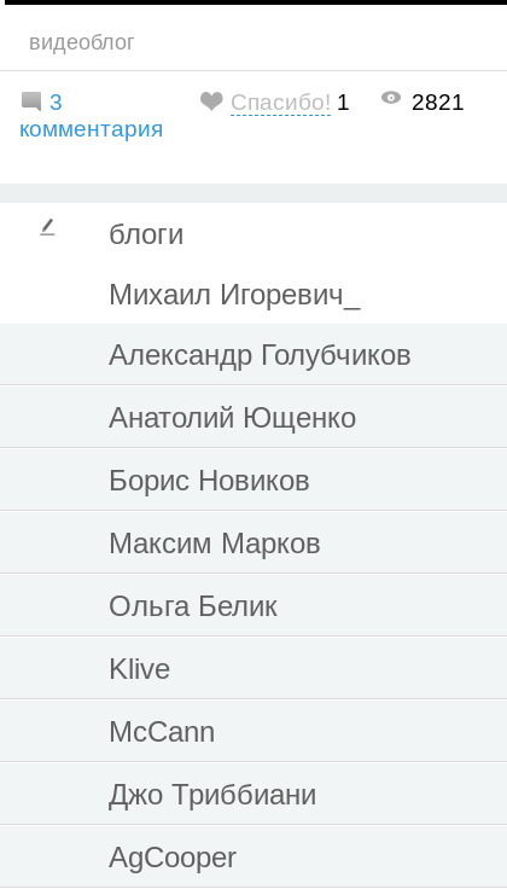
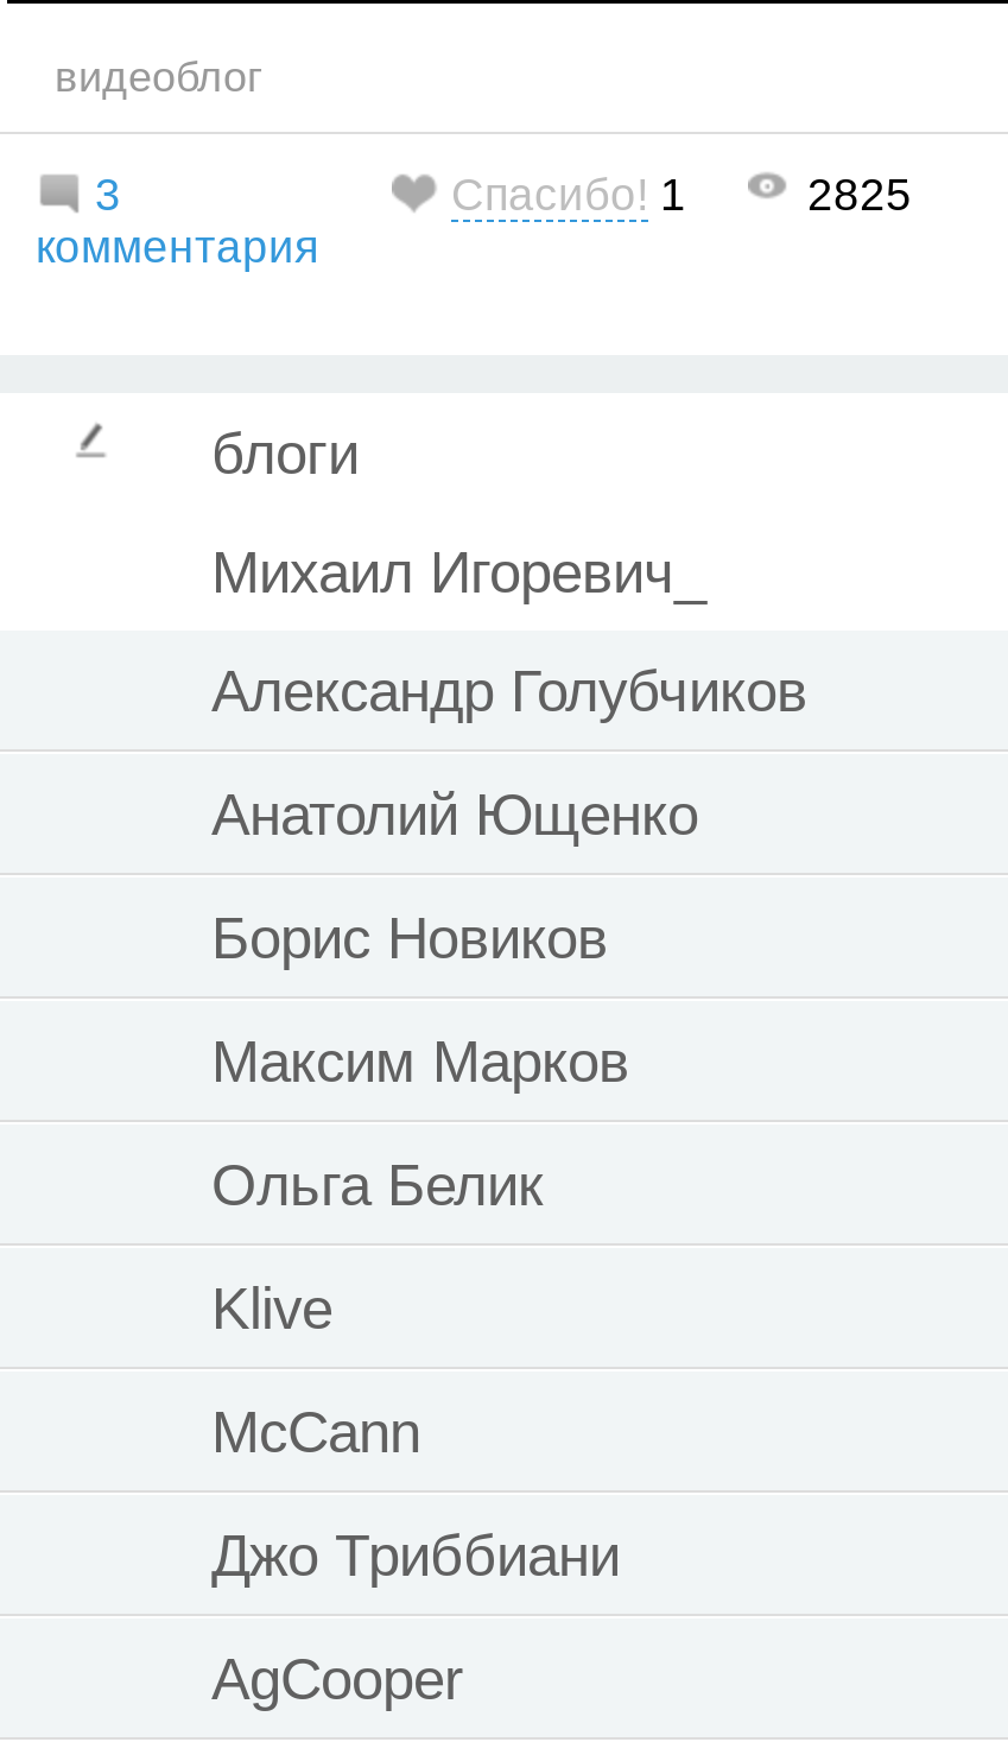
- 2821
+ 2825
